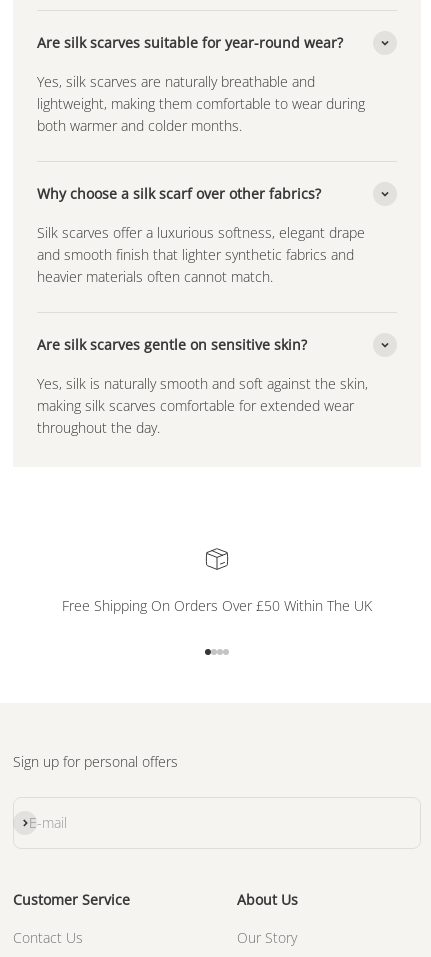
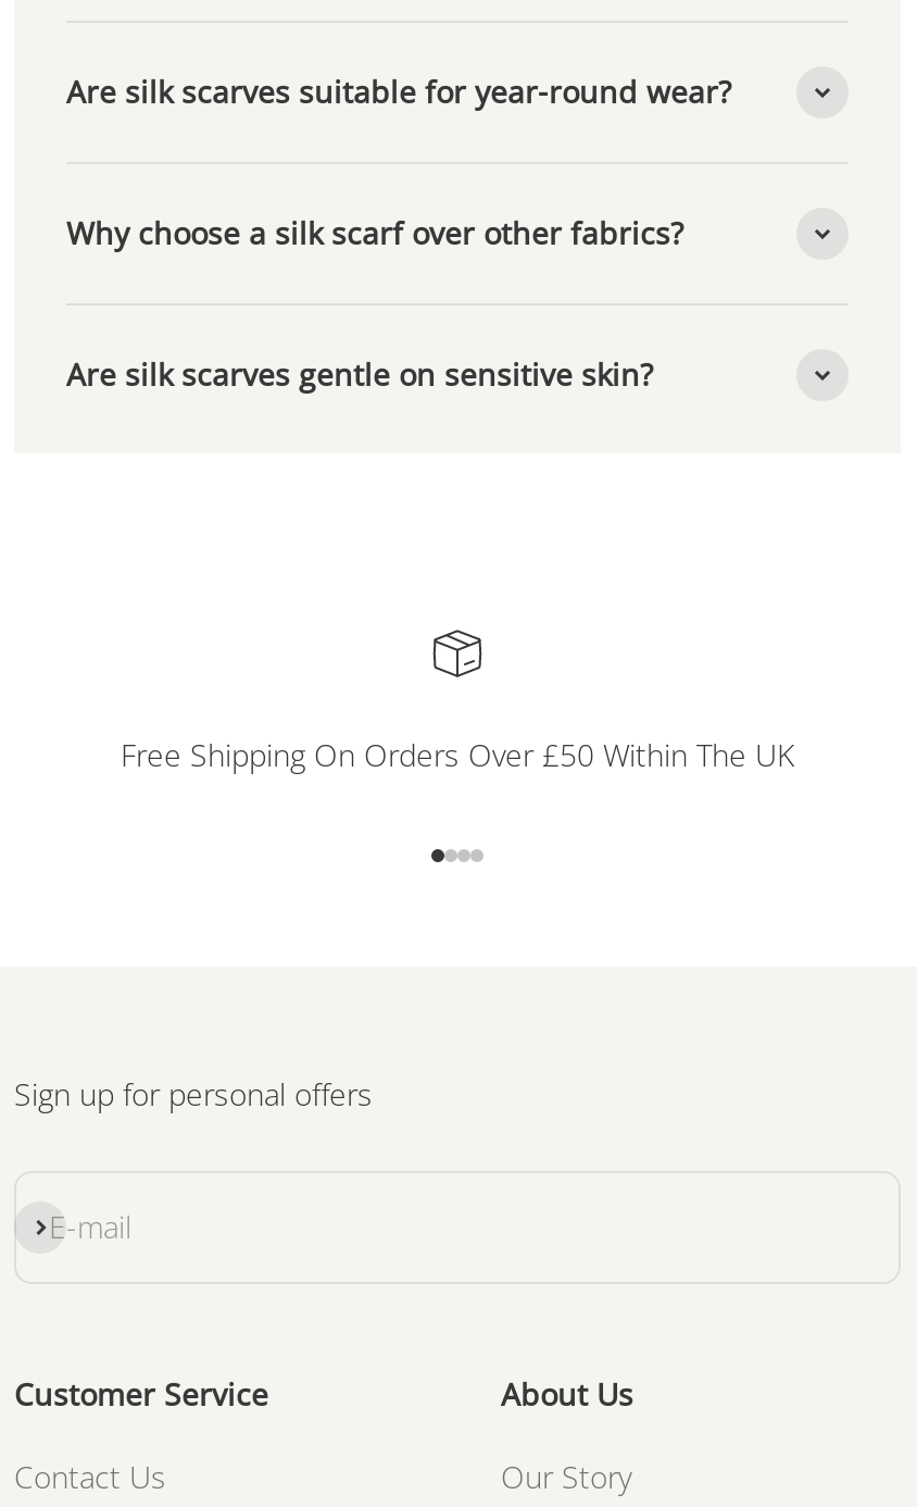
- Yes, silk scarves are naturally breathable and
- lightweight, making them comfortable to wear during
- both warmer and colder months.

- Silk scarves offer a luxurious softness, elegant drape
- and smooth finish that lighter synthetic fabrics and
- heavier materials often cannot match.

- Yes, silk is naturally smooth and soft against the skin,
- making silk scarves comfortable for extended wear
- throughout the day.
